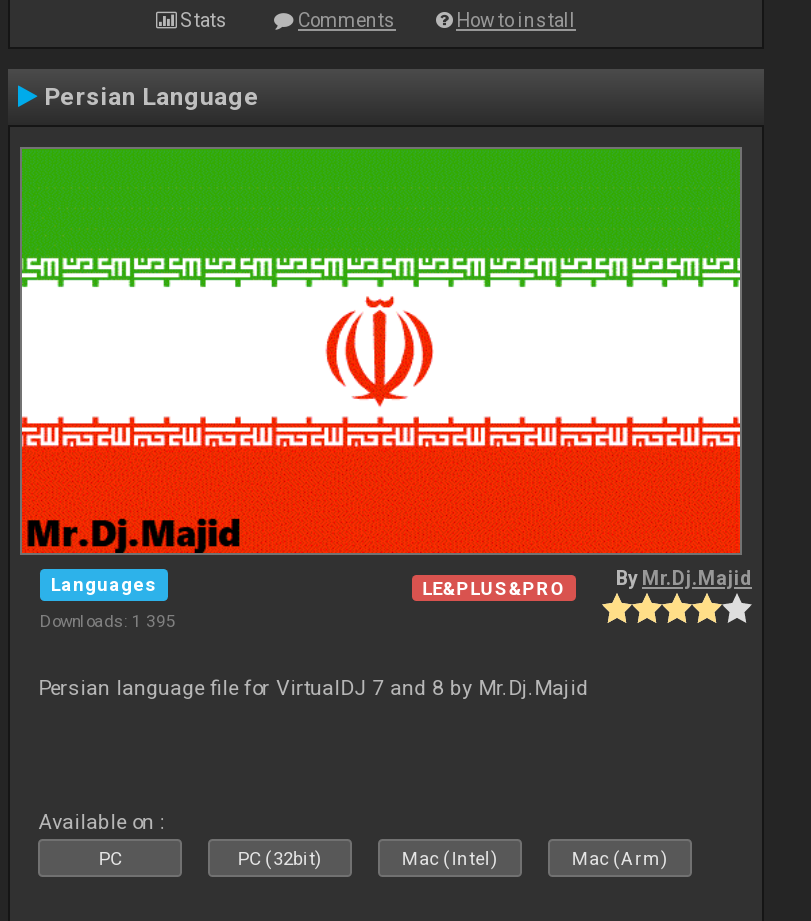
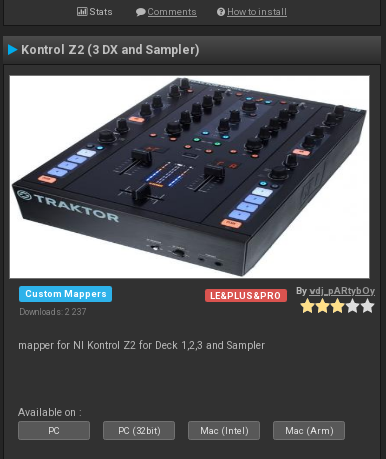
- Persian Language
+ Kontrol Z2 (3 DX and Sampler)

- [image]
- By Mr.Dj.Majid
+ [image]
+ By vdj_pARtybOy

- Languages
+ Custom Mappers

- Downloads: 1 395
+ Downloads: 2 237

- Persian language file for VirtualDJ 7 and 8 by Mr.Dj.Majid
+ mapper for NI Kontrol Z2 for Deck 1,2,3 and Sampler
